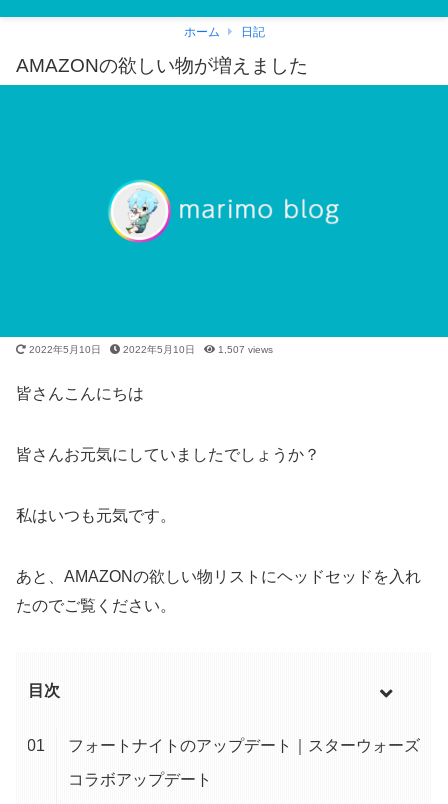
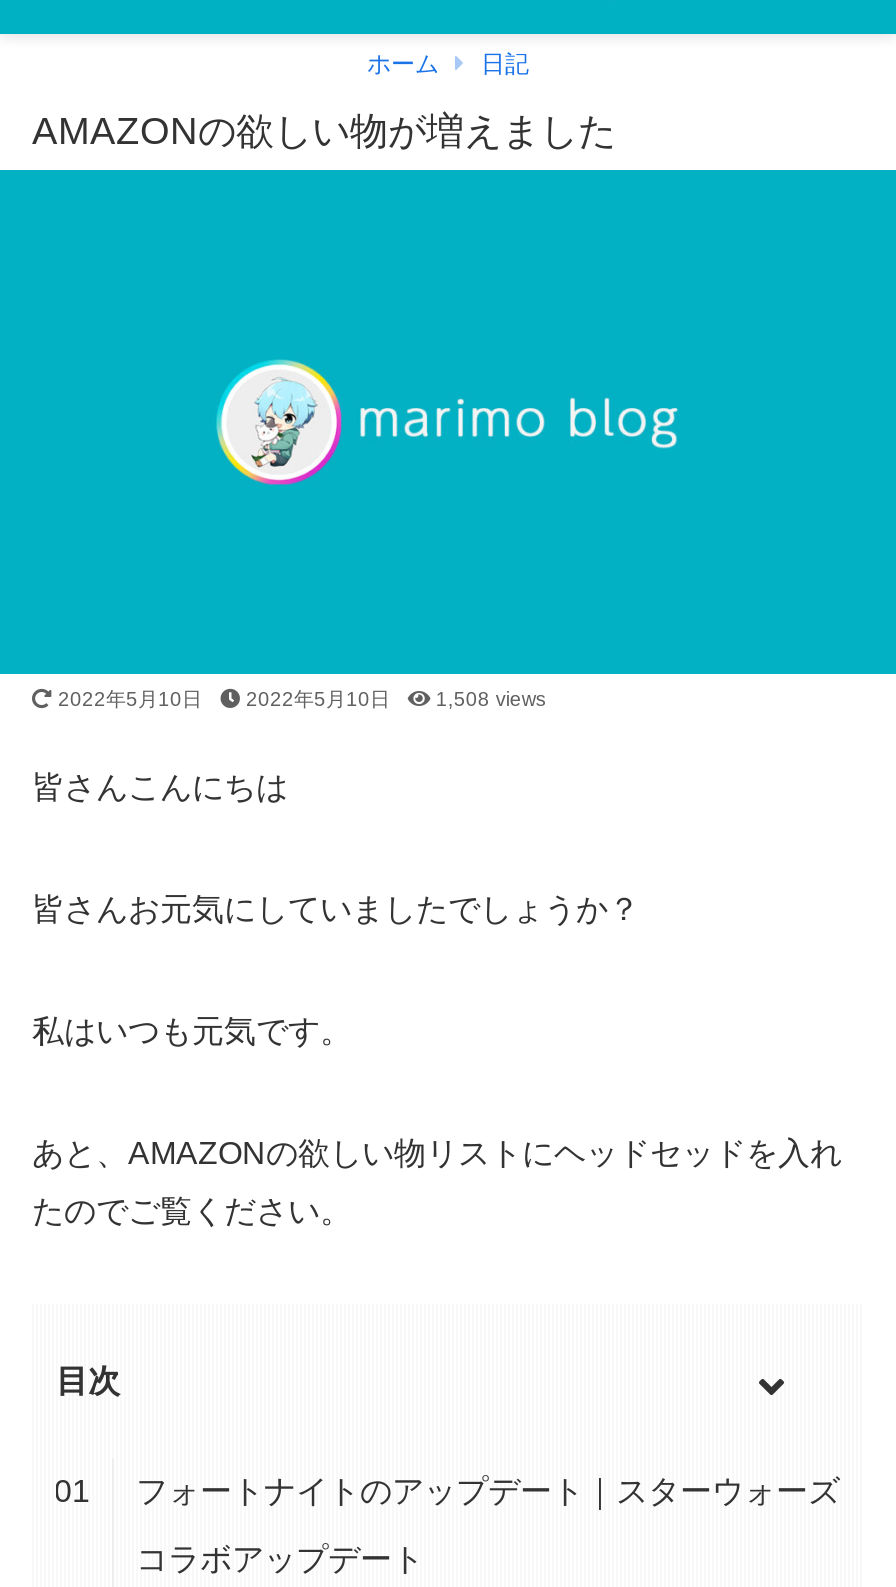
- 1,507 views
+ 1,508 views
